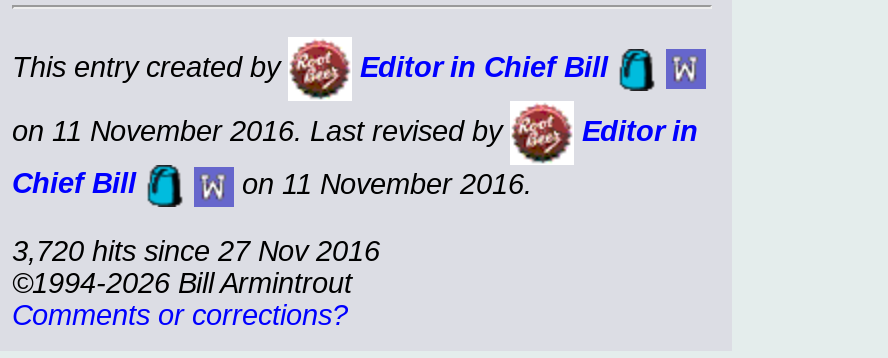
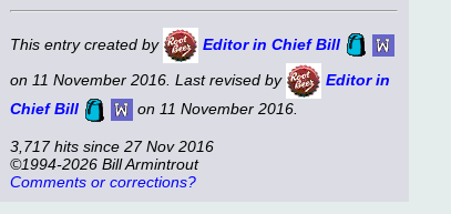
- 3,720 hits since 27 Nov 2016
+ 3,717 hits since 27 Nov 2016
